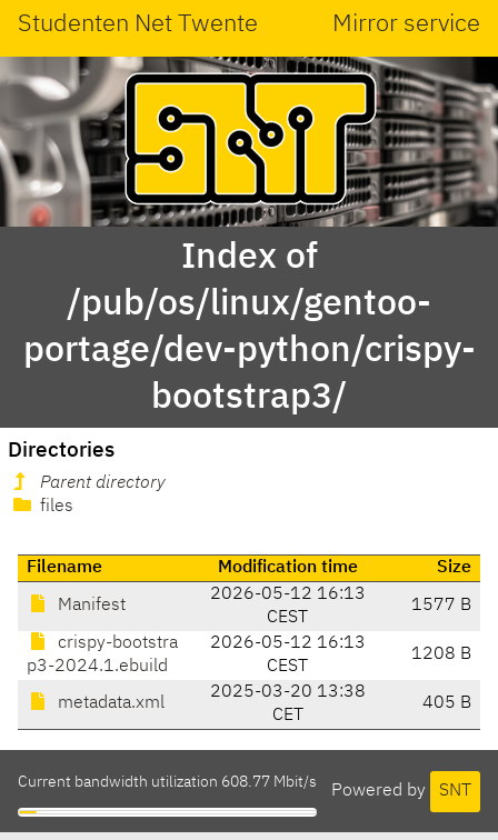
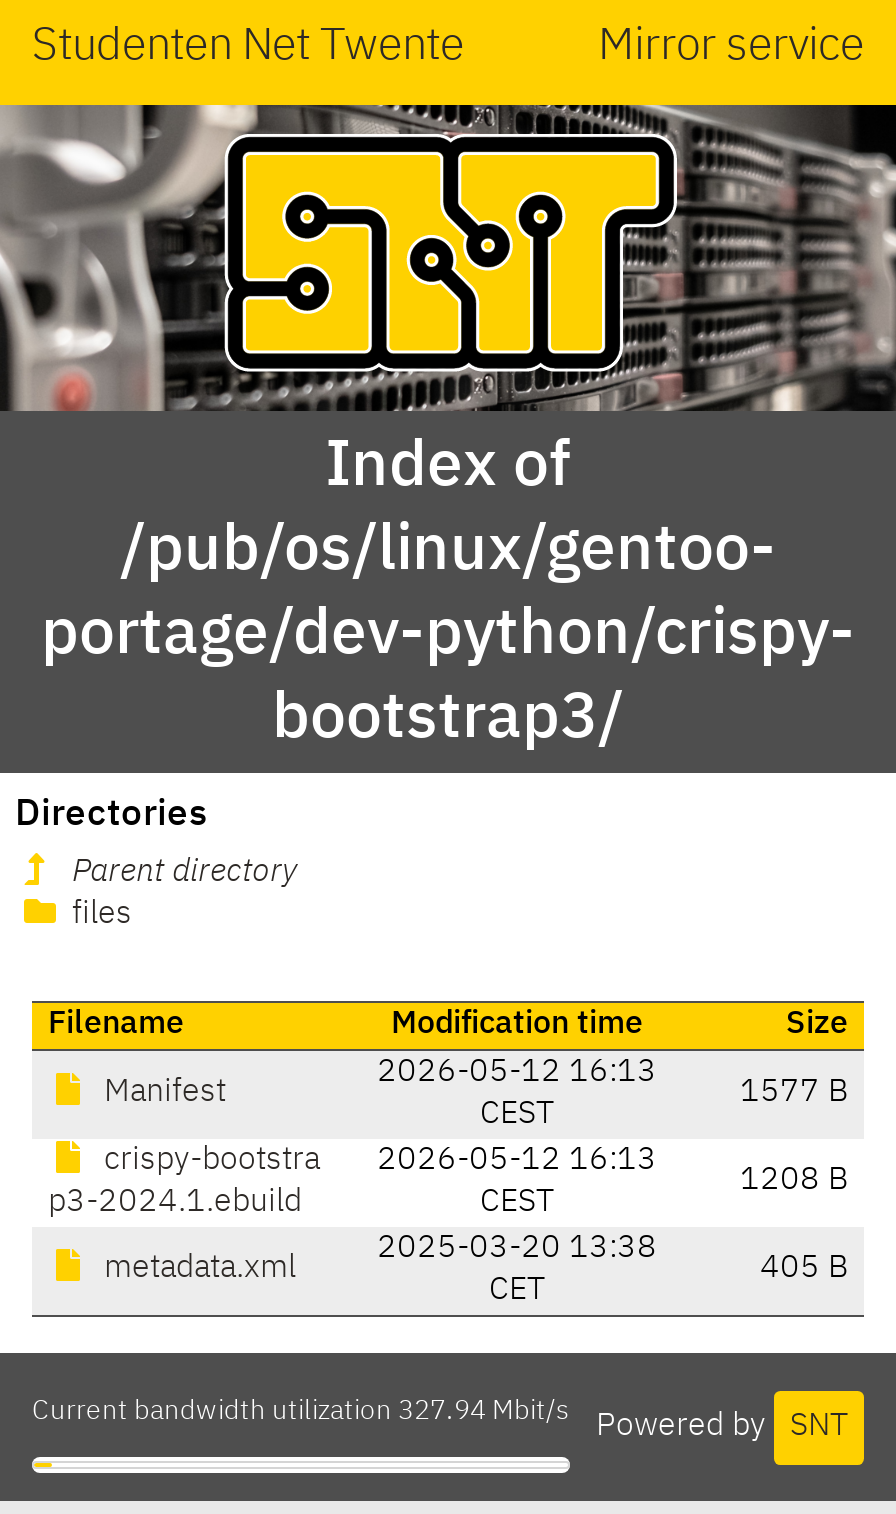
- Current bandwidth utilization 608.77 Mbit/s
+ Current bandwidth utilization 327.94 Mbit/s
